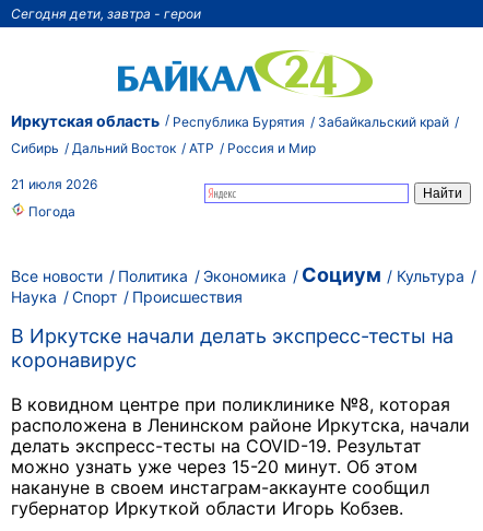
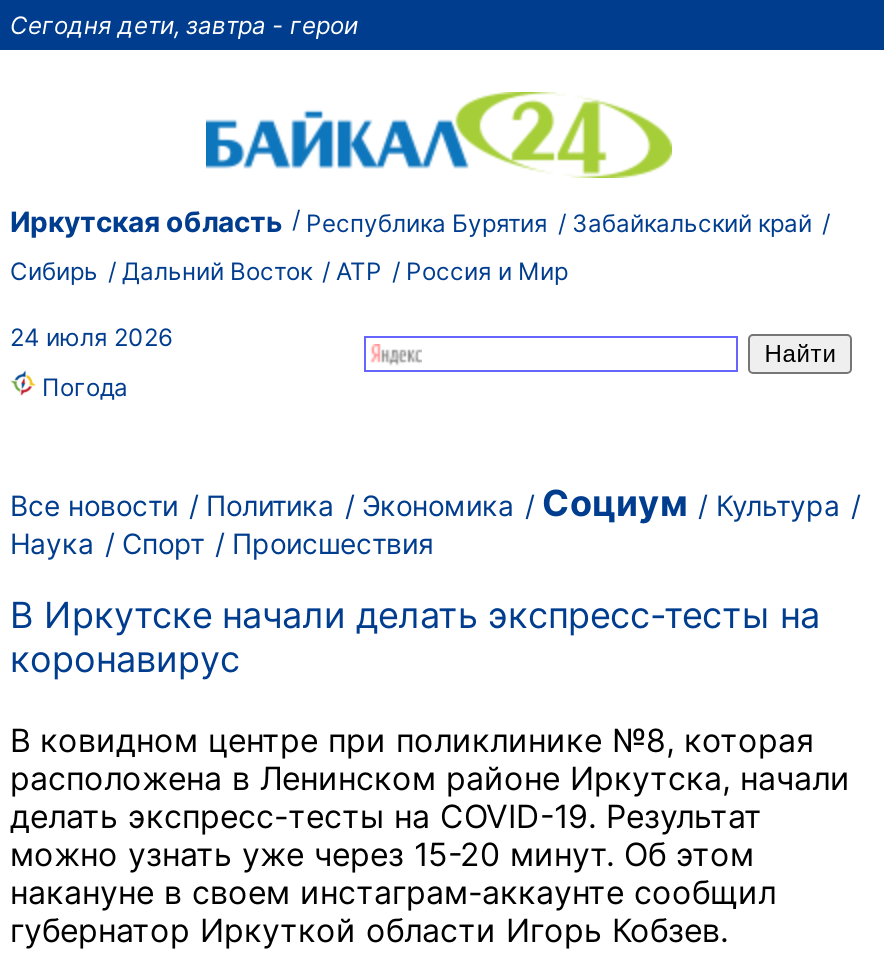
- 21 июля 2026
+ 24 июля 2026
